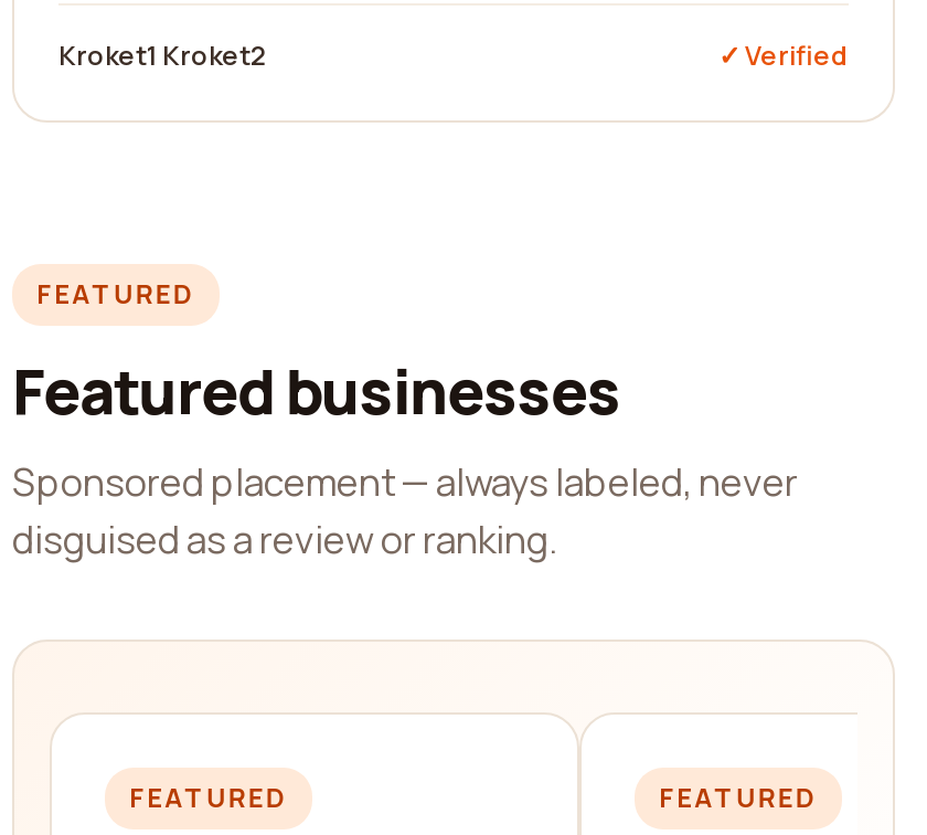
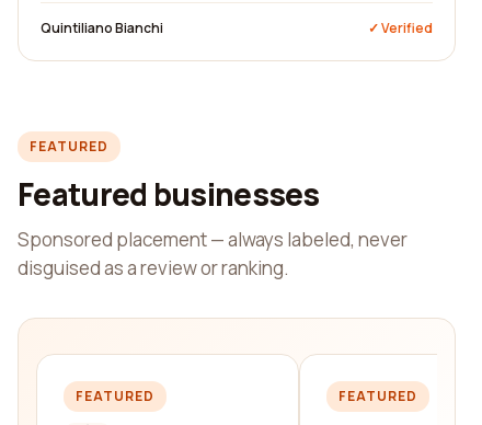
- Kroket1 Kroket2
+ Quintiliano Bianchi
